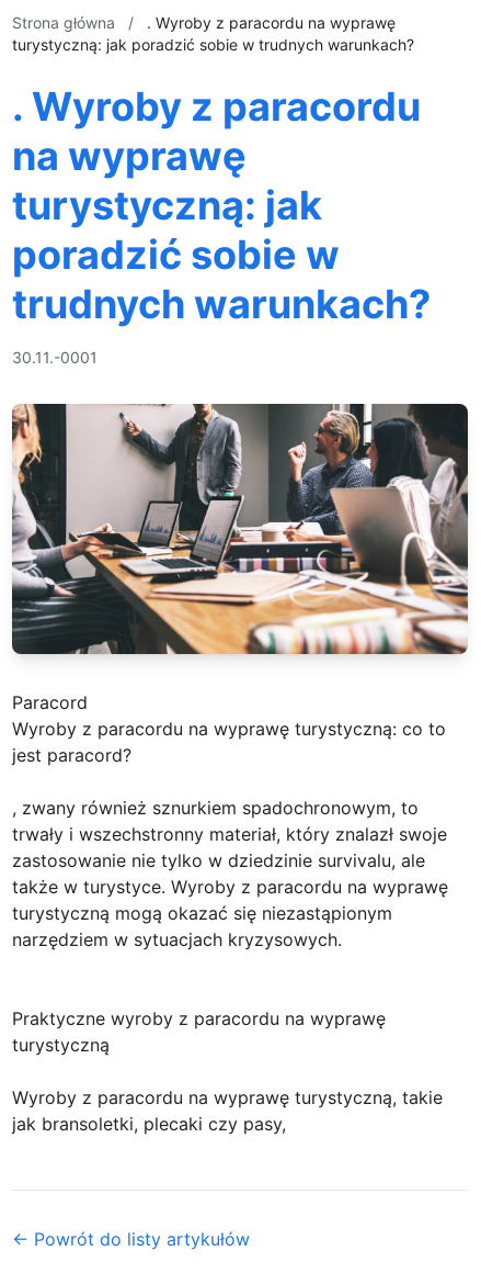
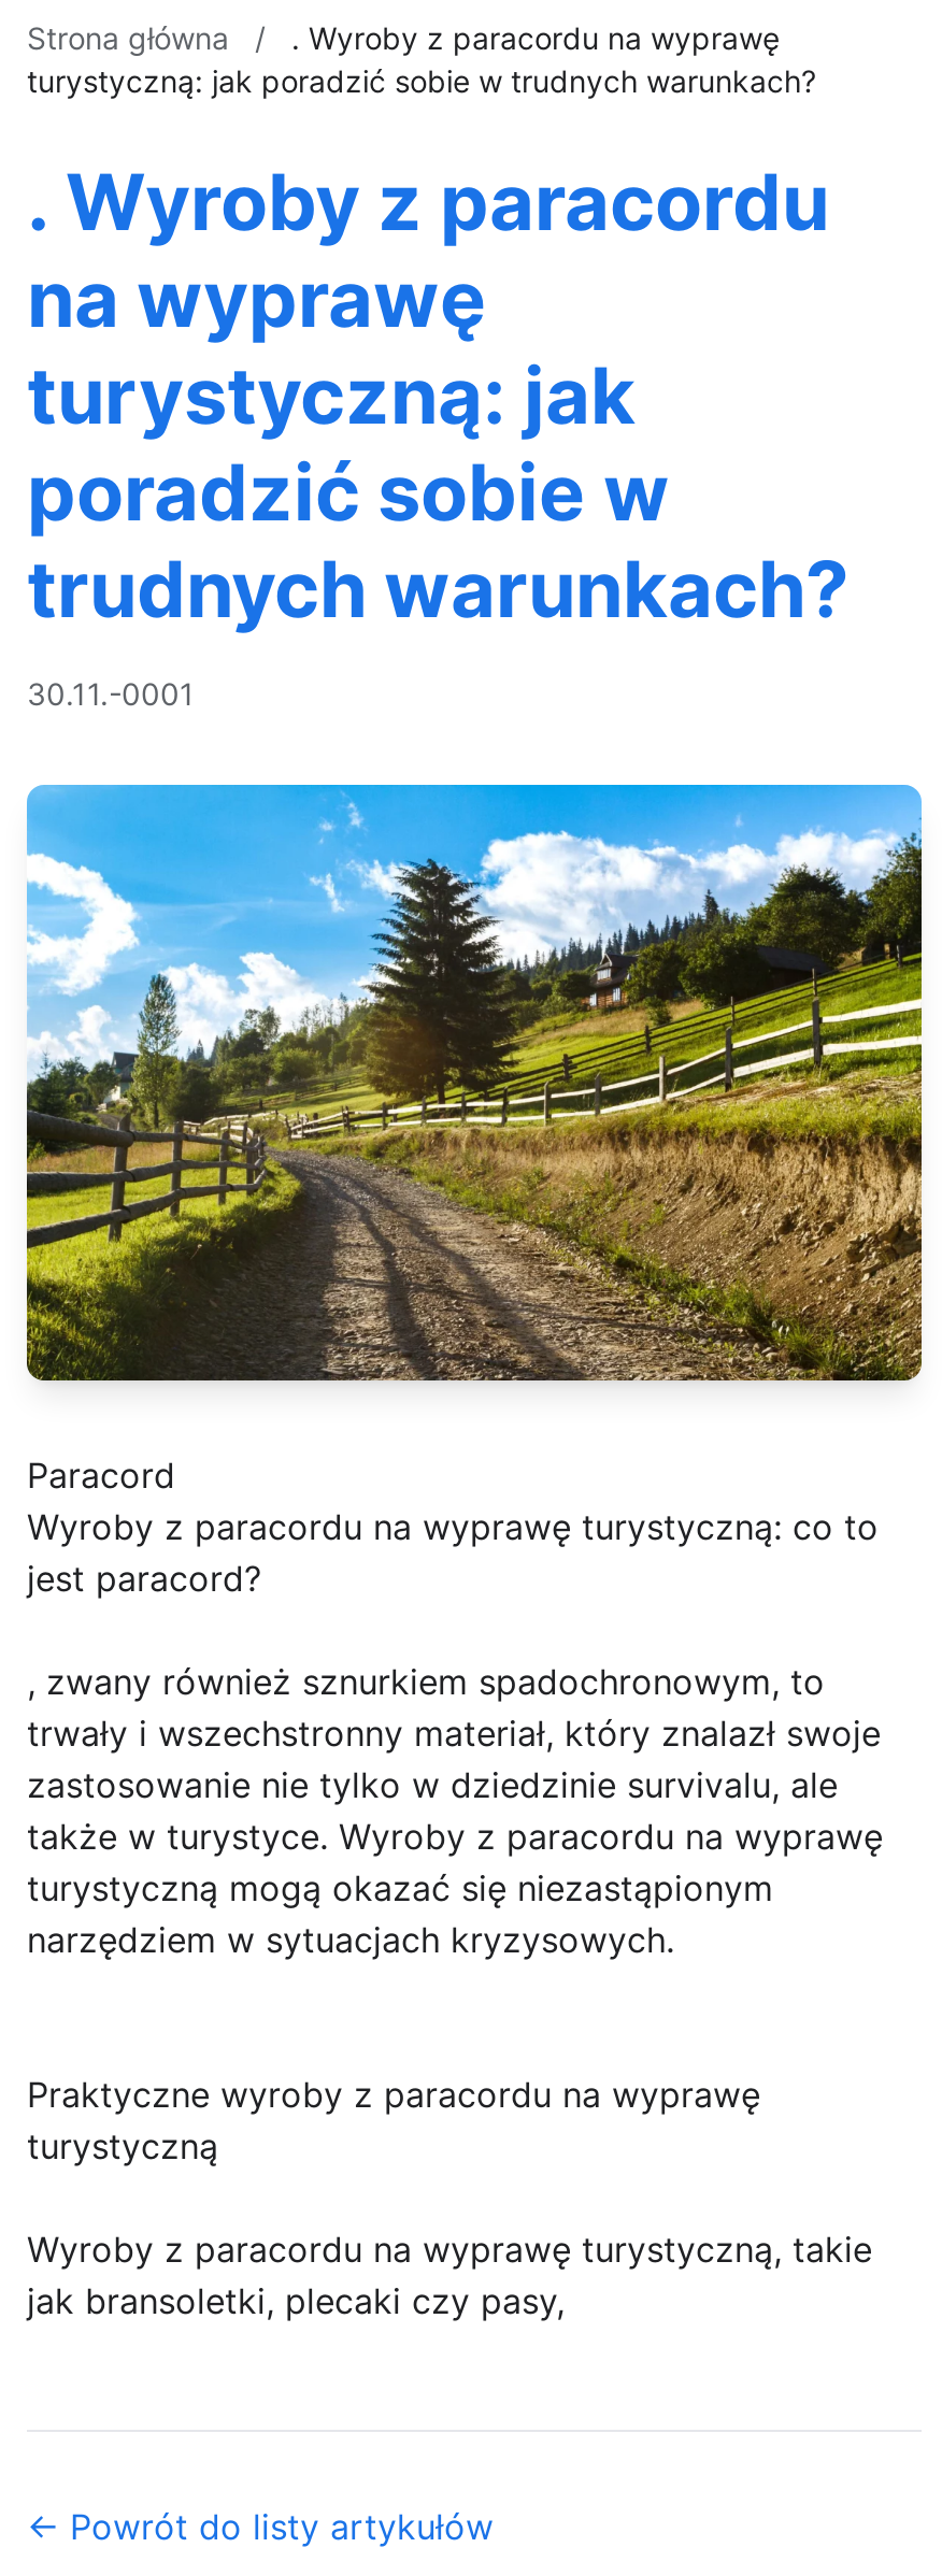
- [image]
+ [image]
